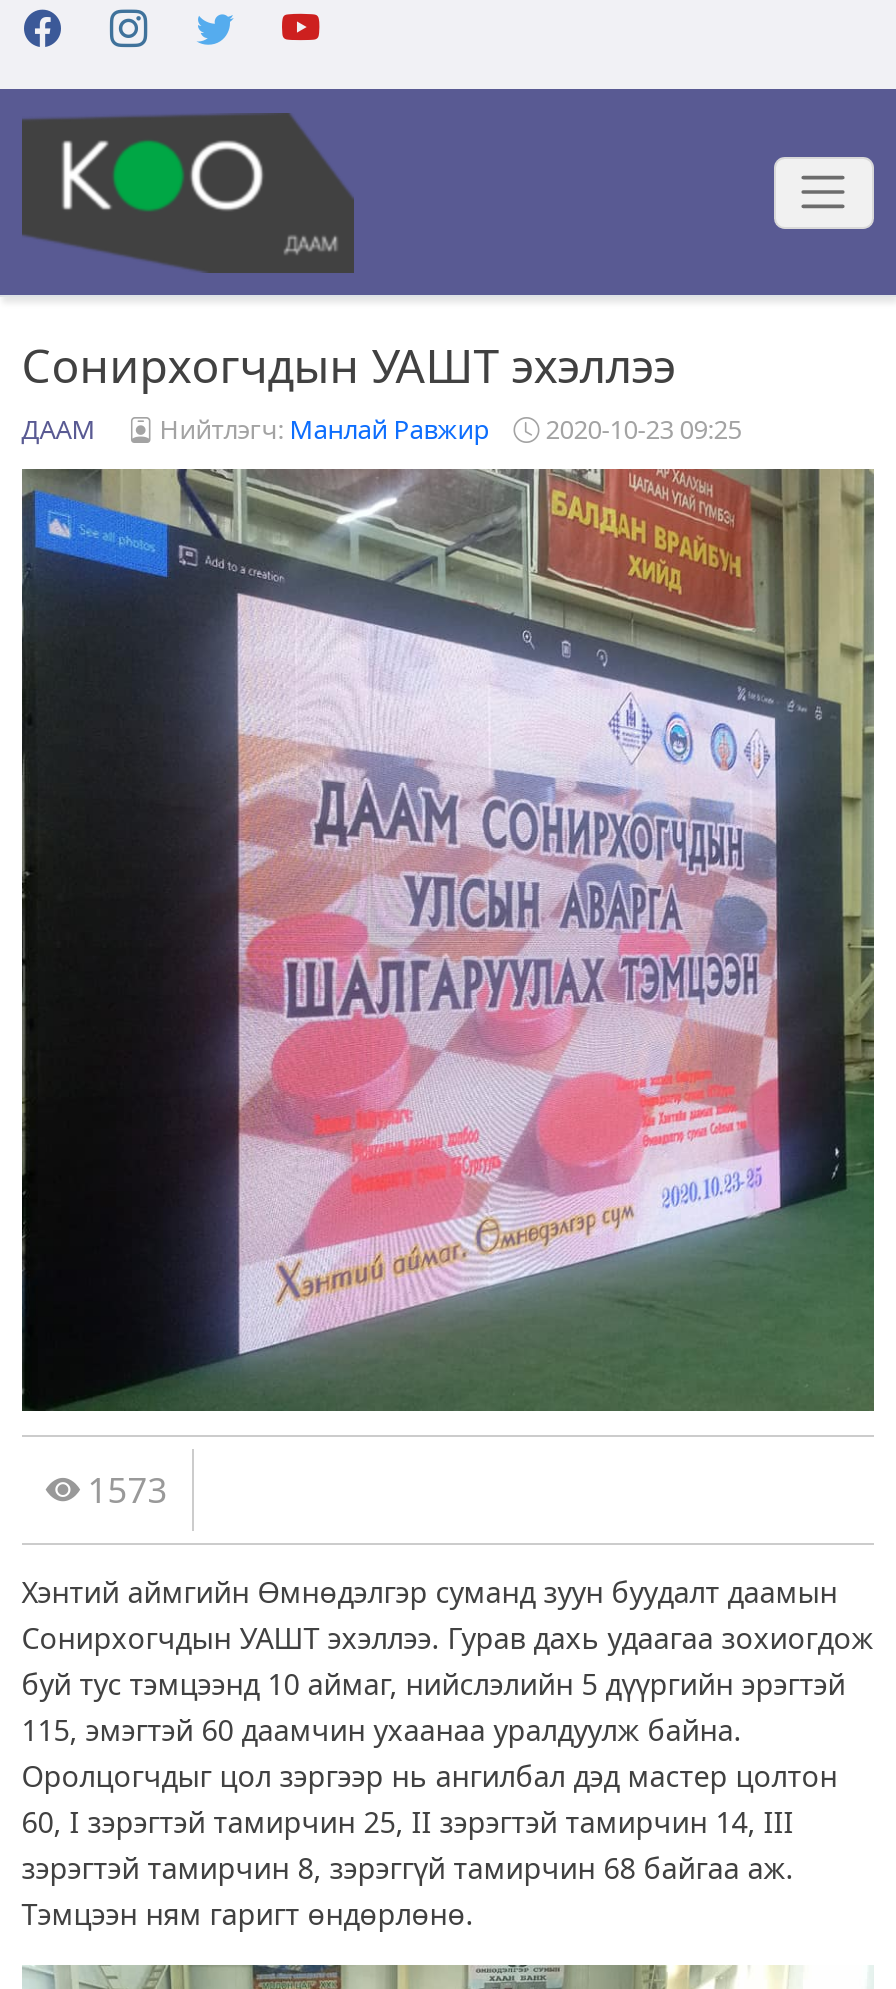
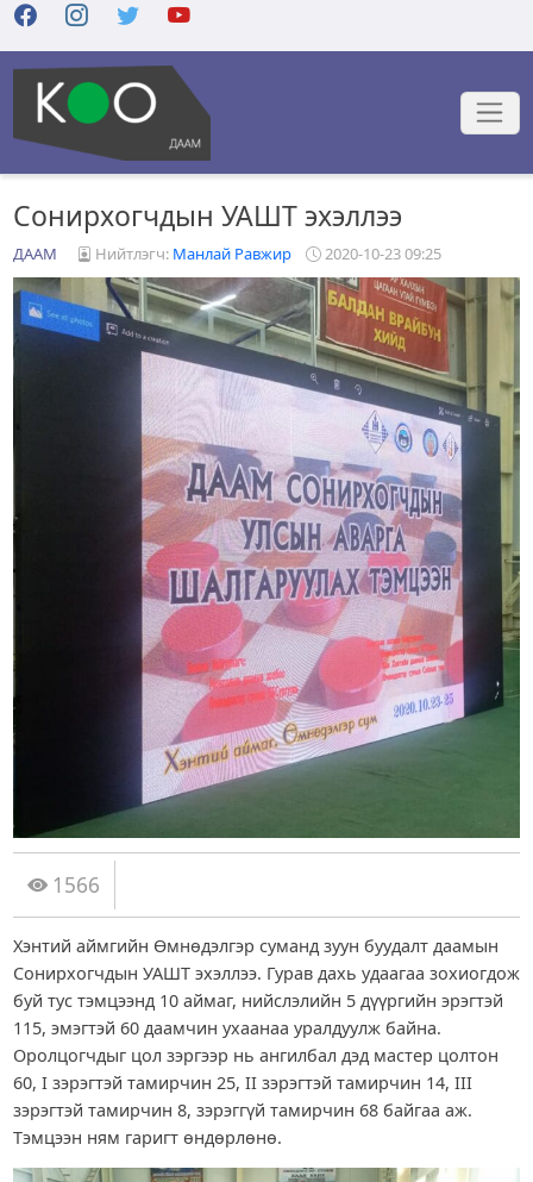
- 1573
+ 1566
